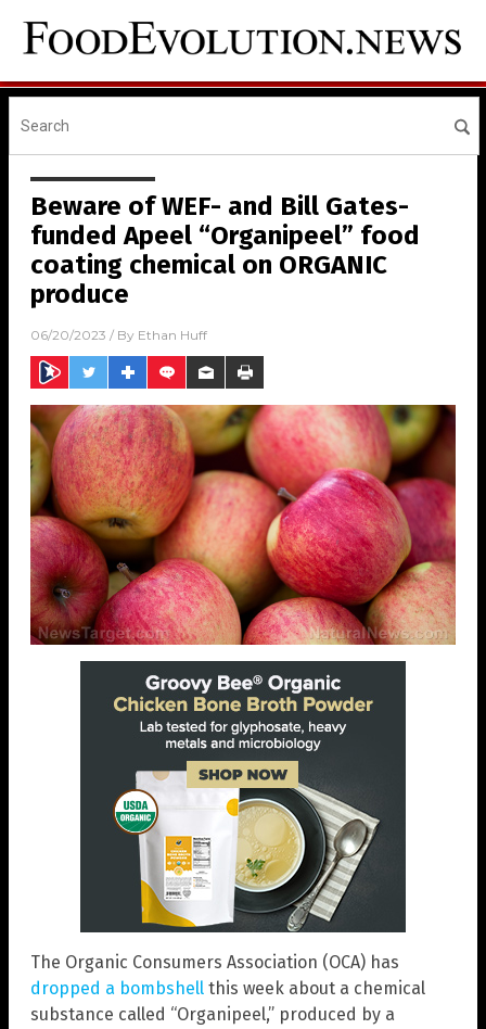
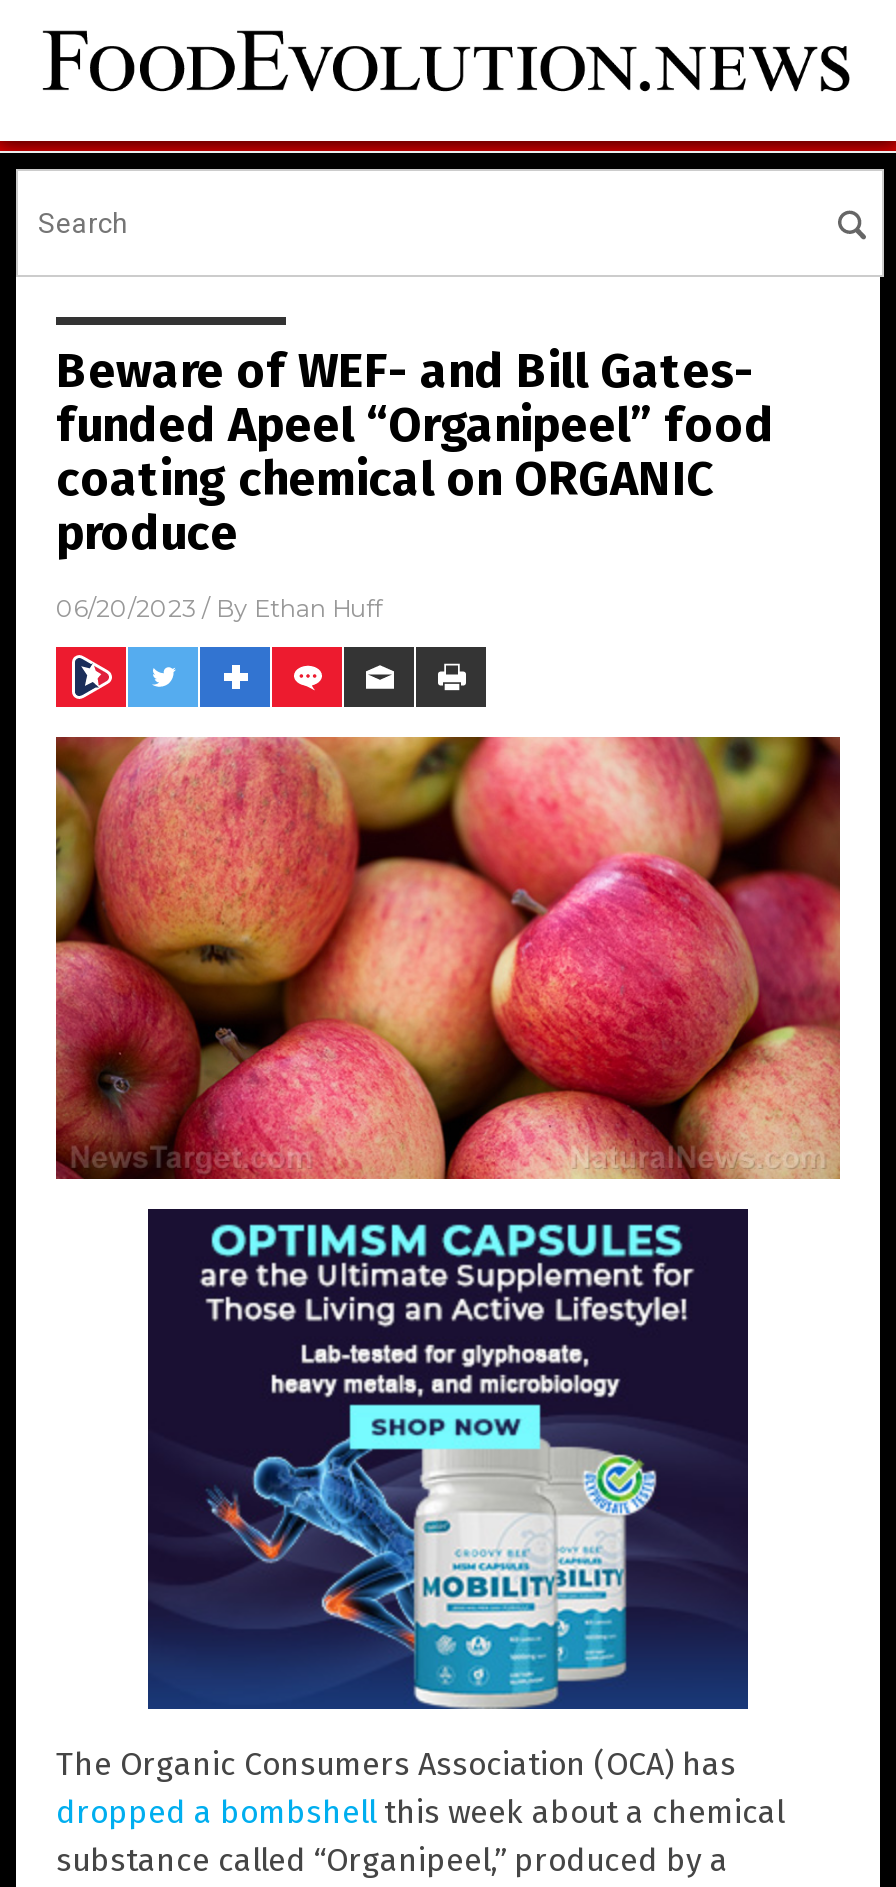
- [image]
+ [image]
